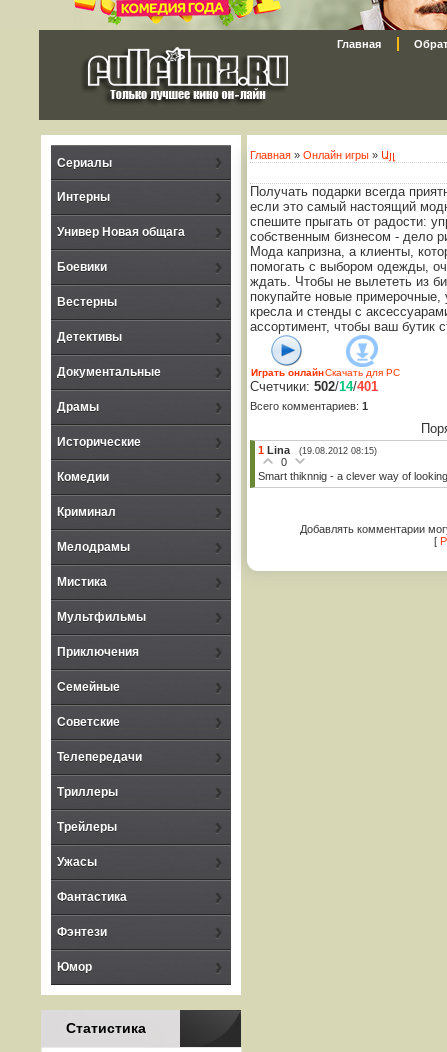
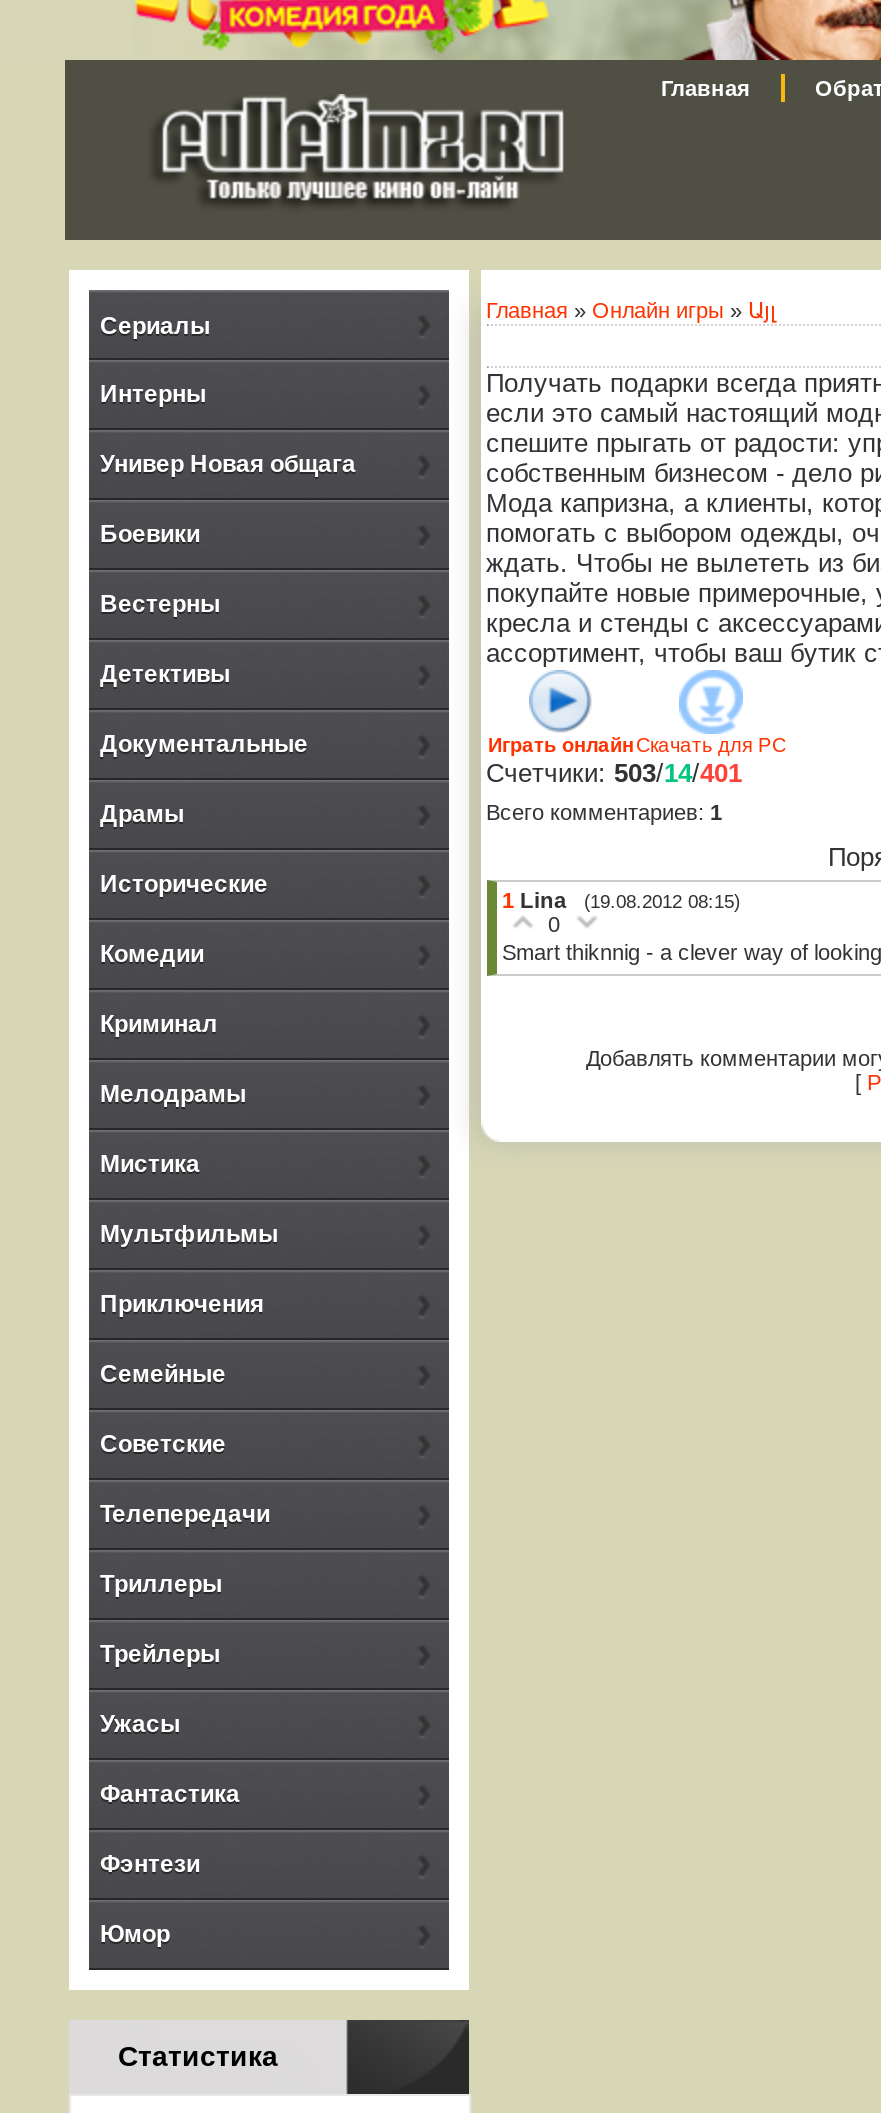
- Счетчики: 502/14/401
+ Счетчики: 503/14/401
